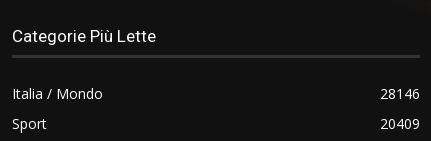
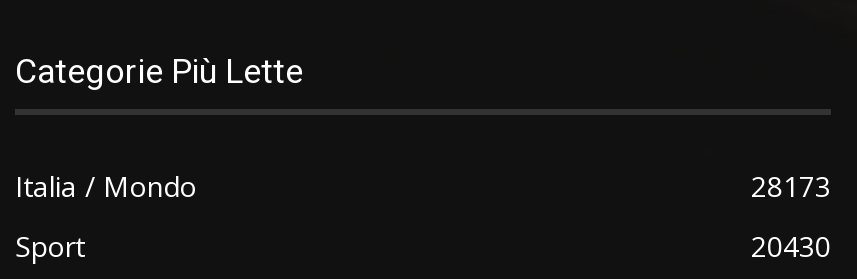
- 28146
+ 28173

- 20409
+ 20430
